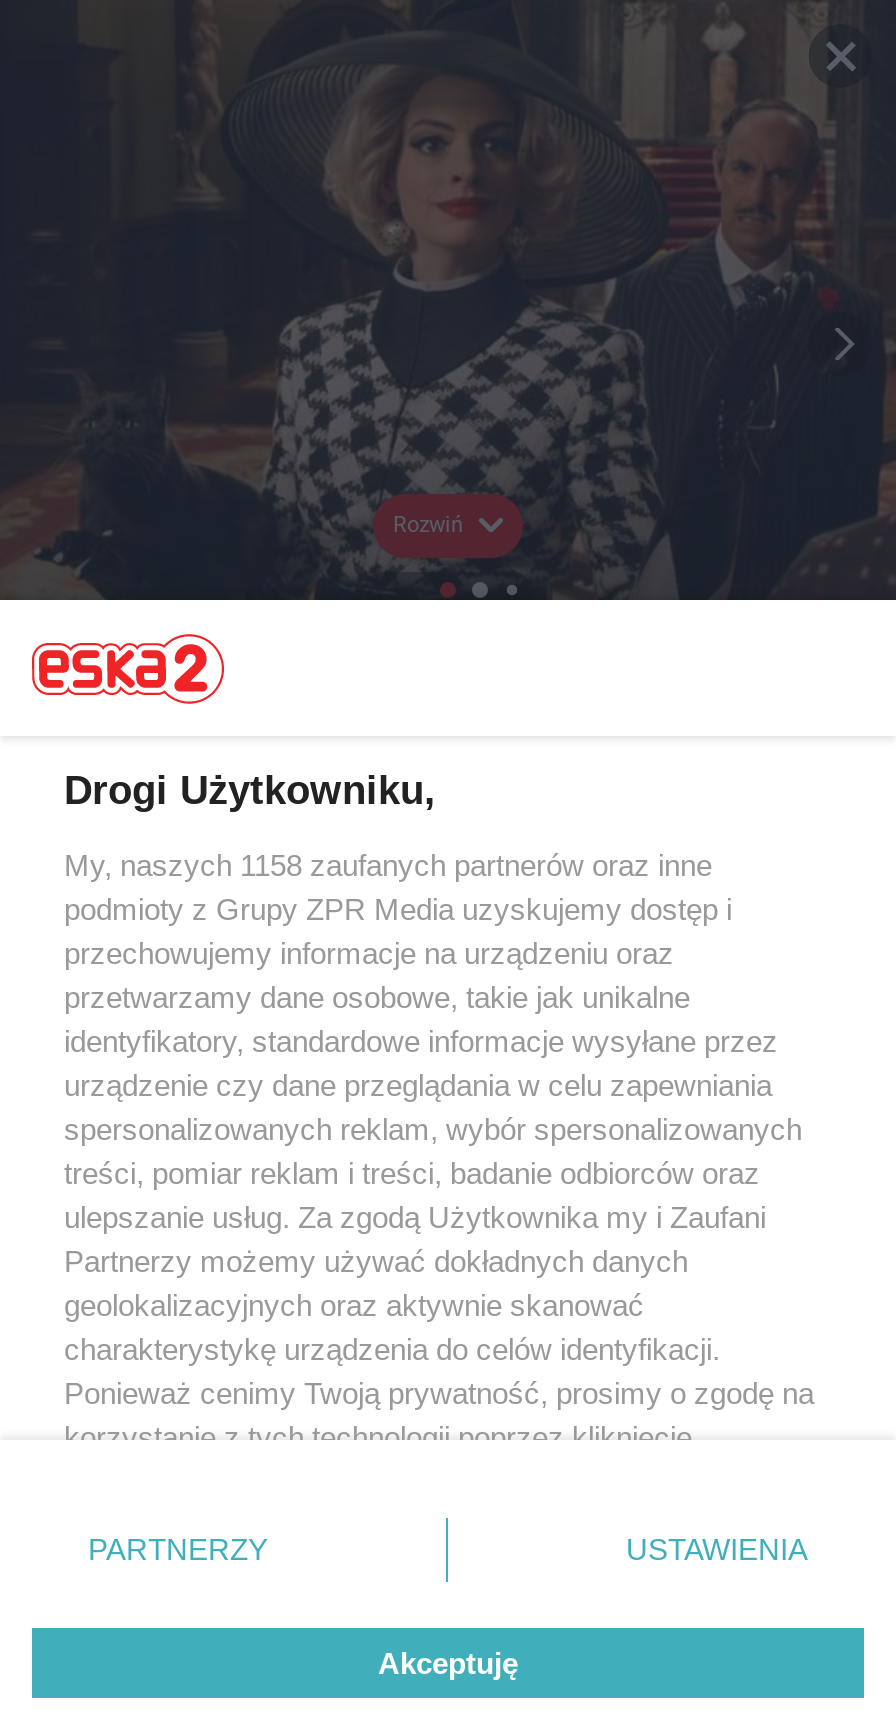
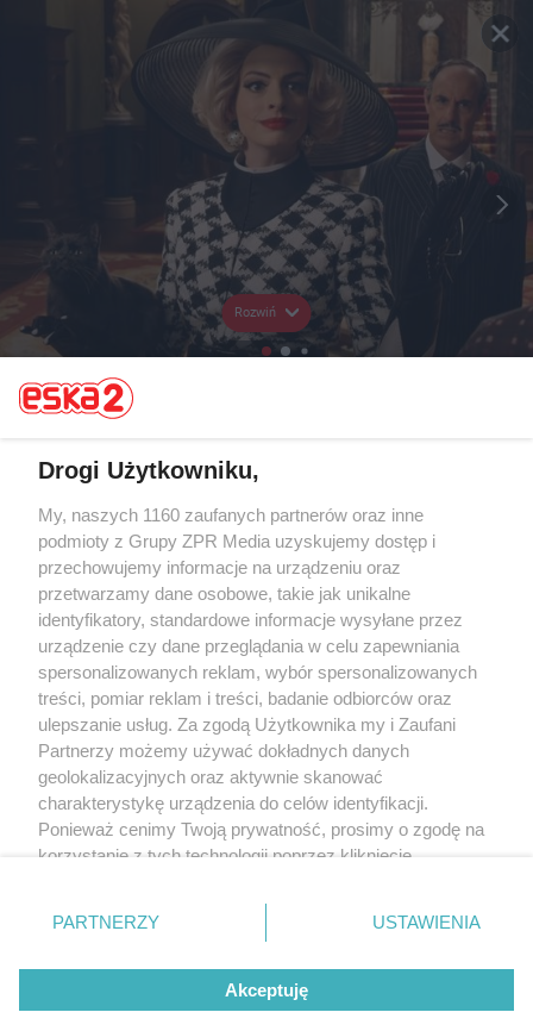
- My, naszych 1158 zaufanych partnerów oraz inne
+ My, naszych 1160 zaufanych partnerów oraz inne
